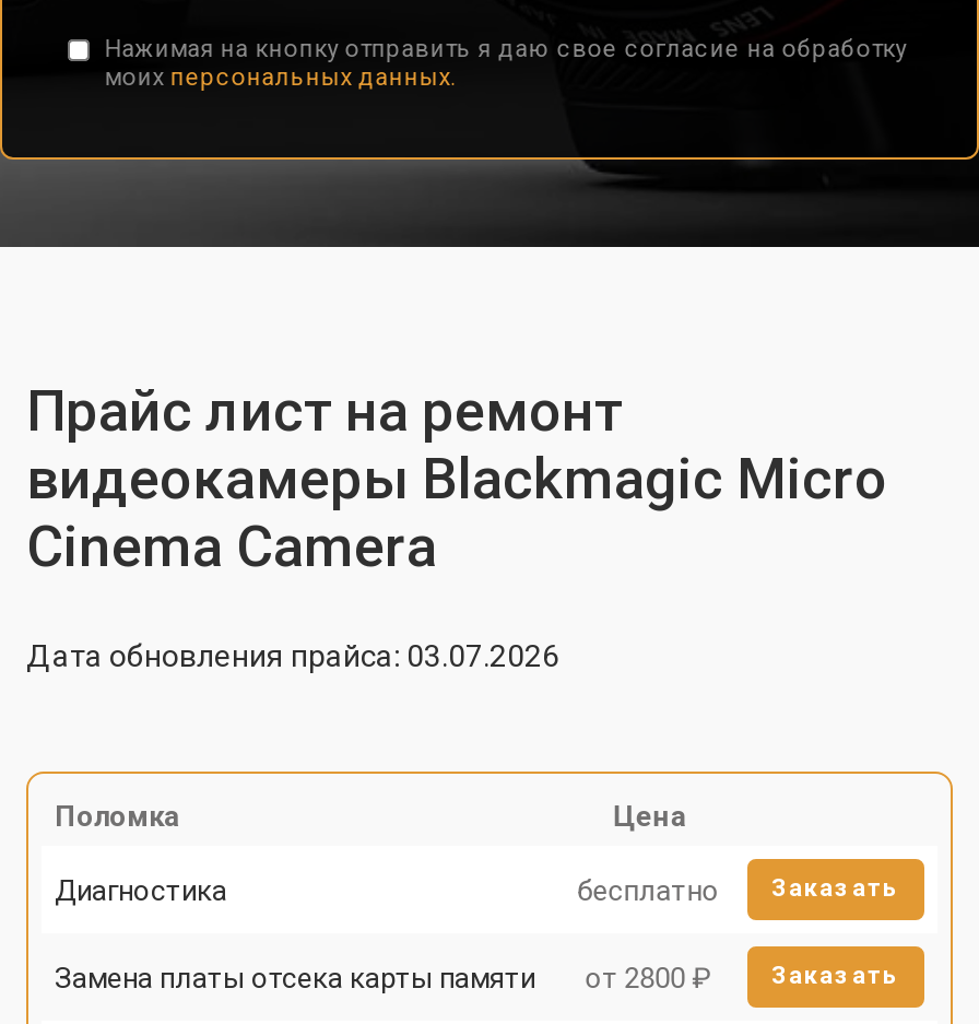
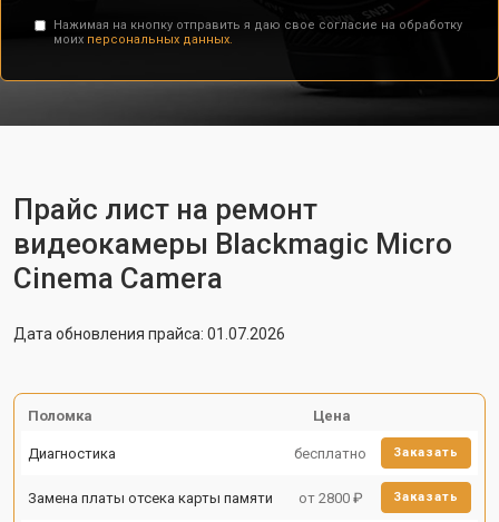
- Дата обновления прайса: 03.07.2026
+ Дата обновления прайса: 01.07.2026
